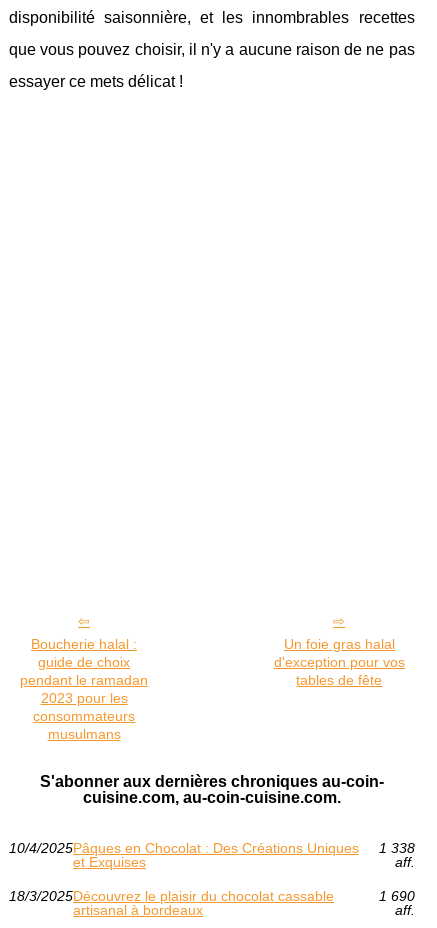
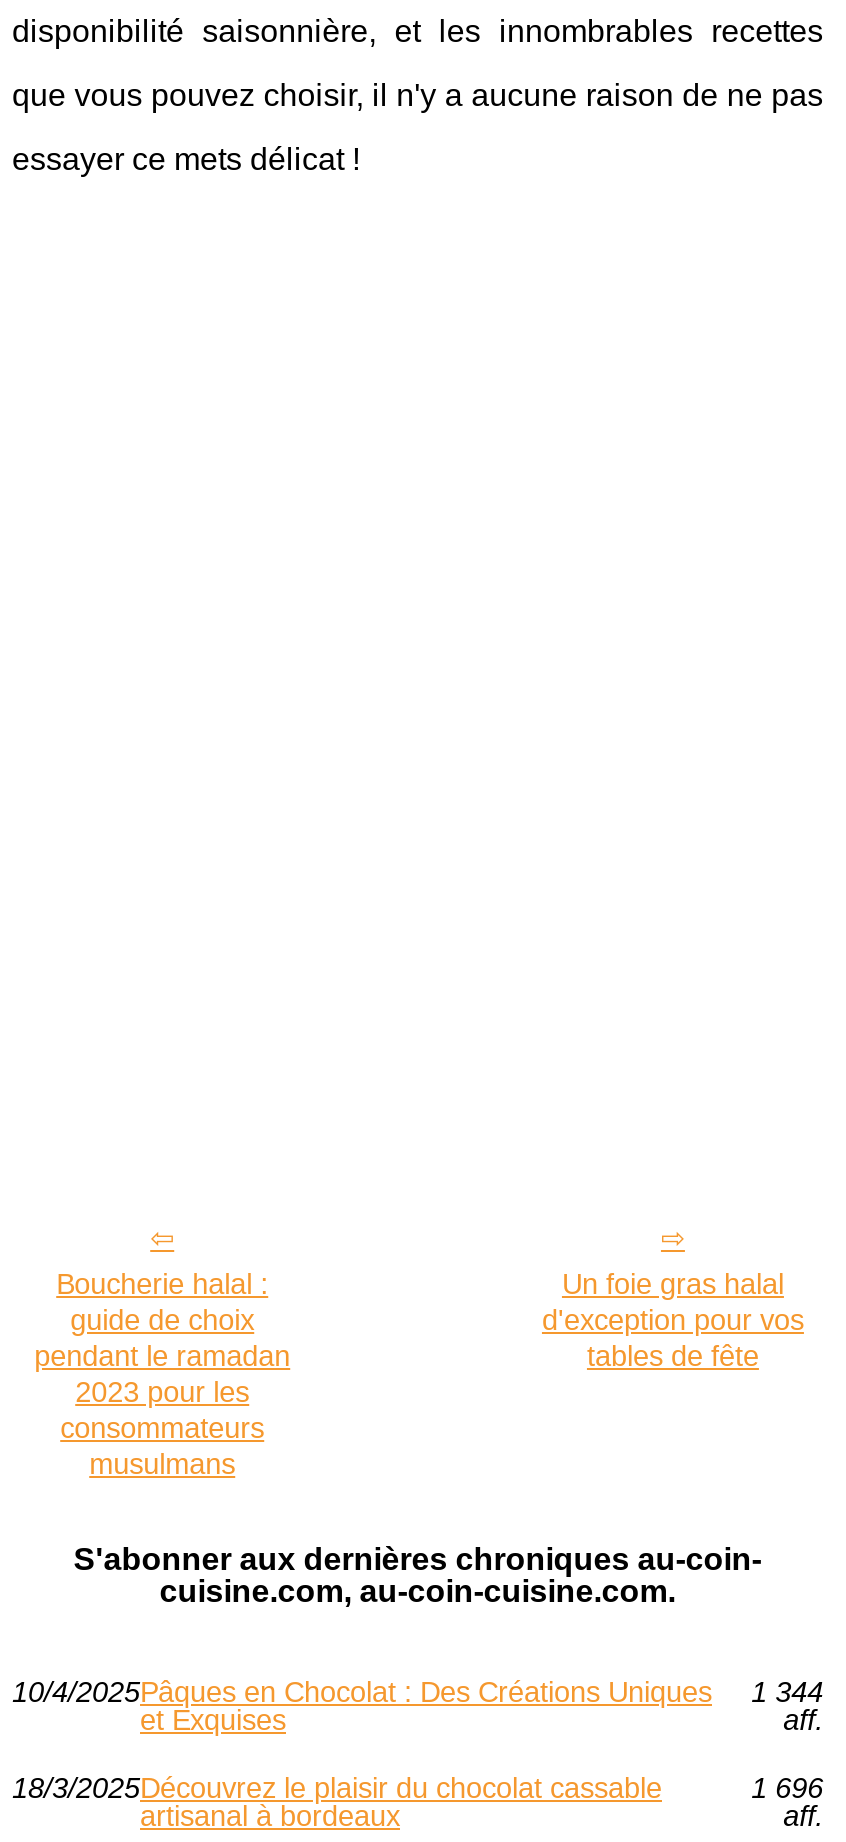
- 10/4/2025 Pâques en Chocolat : Des Créations Uniques 1 338
+ 10/4/2025 Pâques en Chocolat : Des Créations Uniques 1 344

- 1 690
+ 1 696
